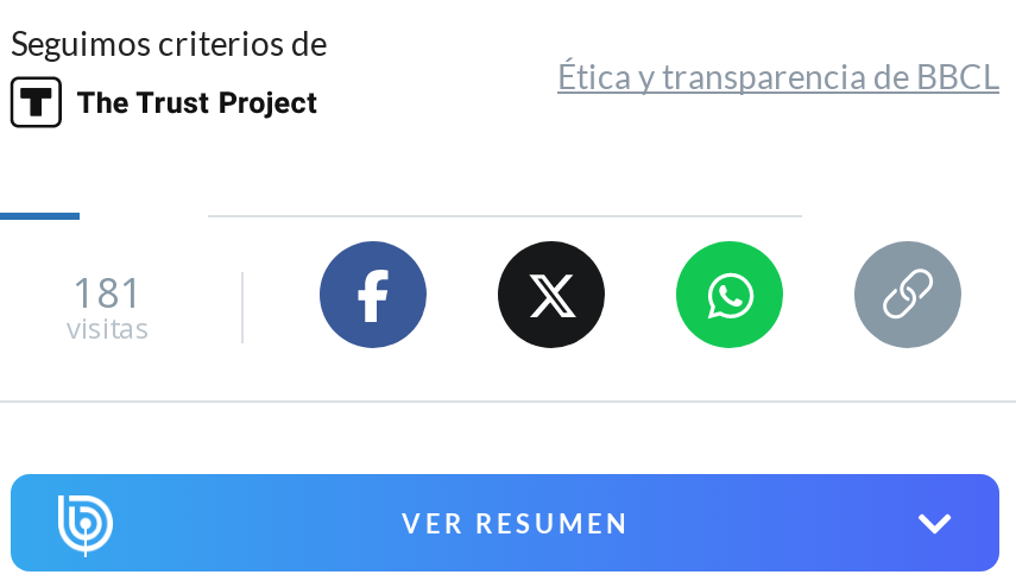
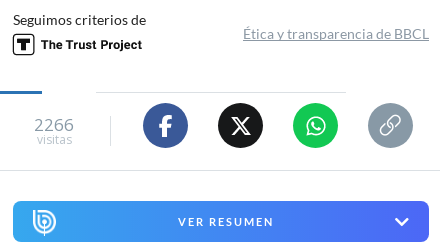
- 181
+ 2266
